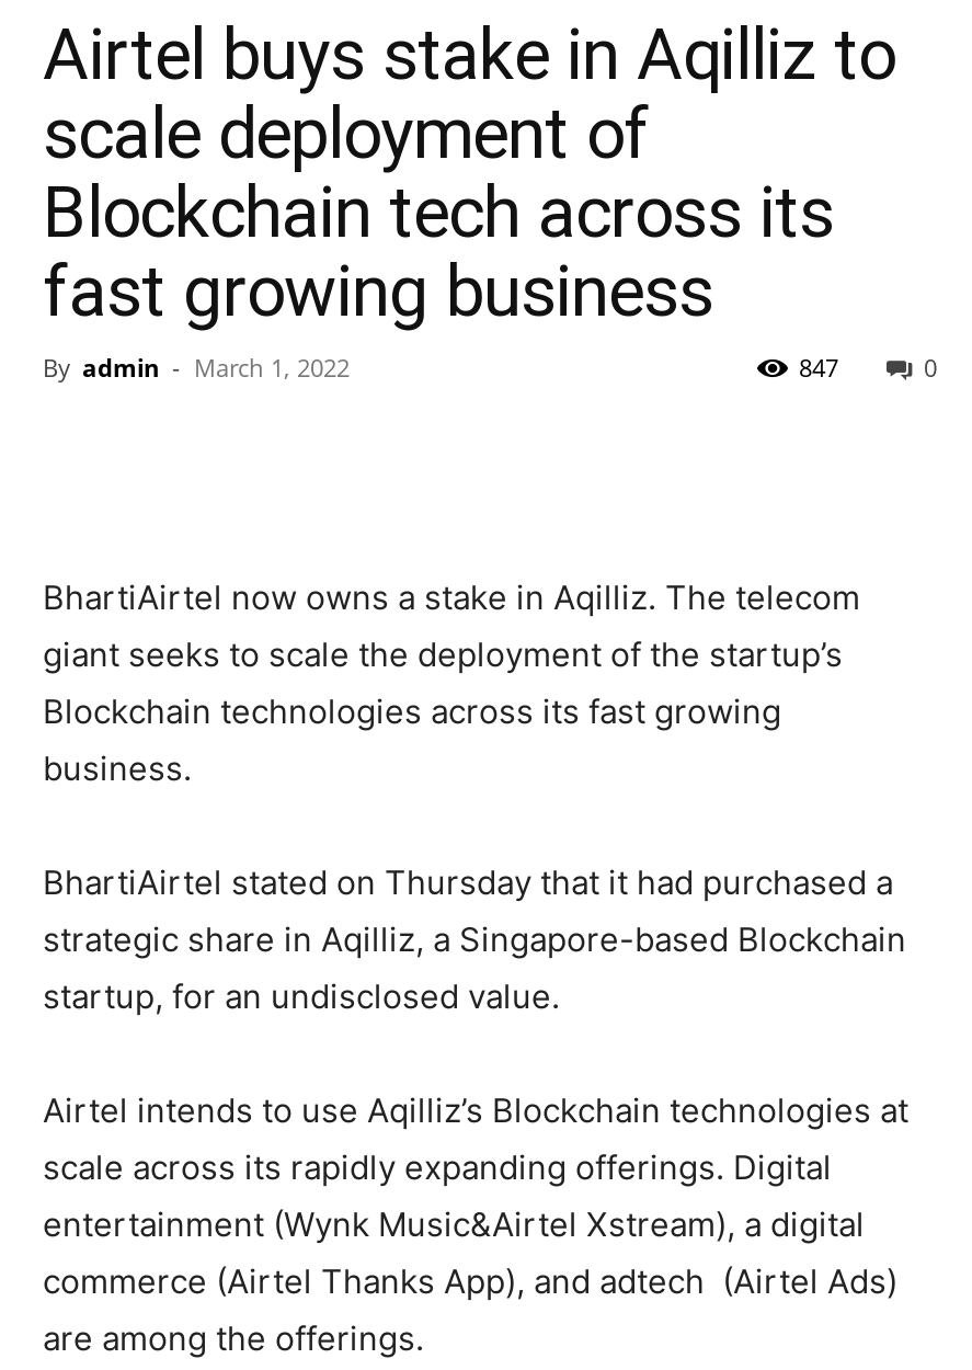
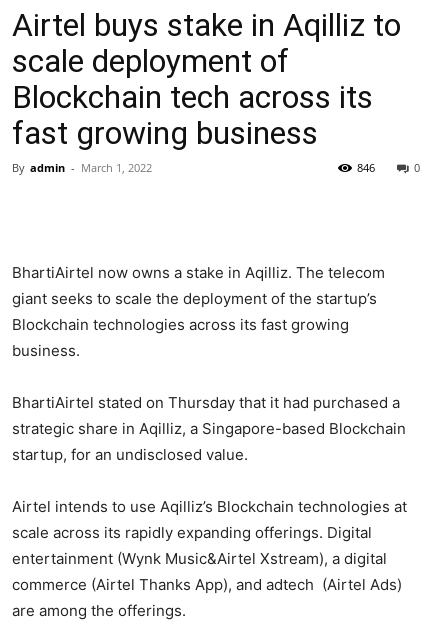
- 847
+ 846
